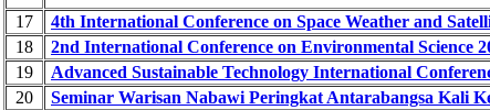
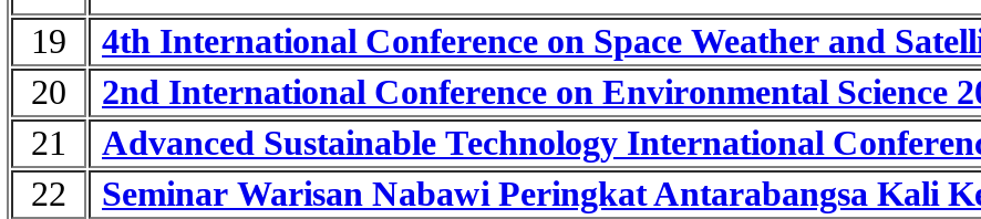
- 17
+ 19

- 18
+ 20

- 19
+ 21

- 20
+ 22
